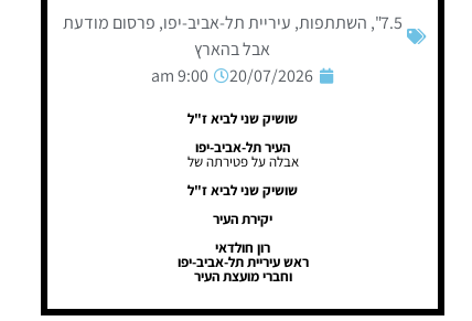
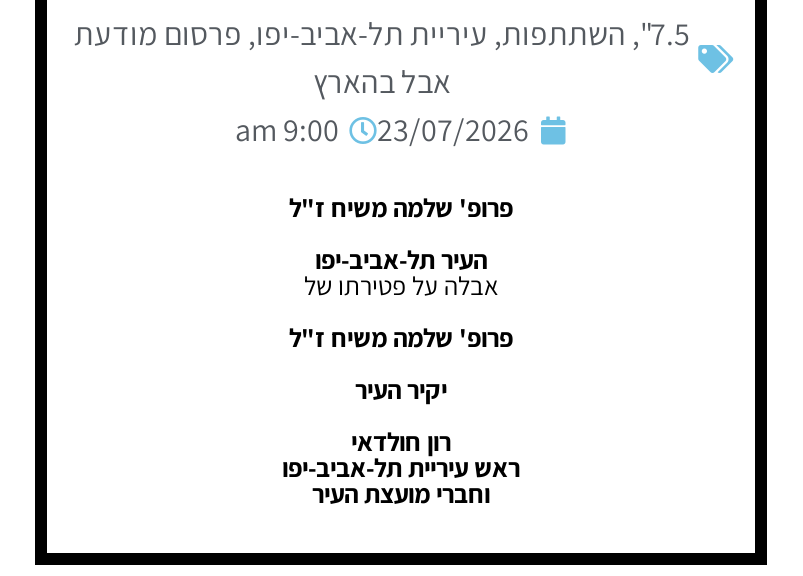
- 20/07/2026
+ 23/07/2026

- שושיק שני לביא ז"ל
+ פרופ' שלמה משיח ז"ל

- אבלה על פטירתה של
+ אבלה על פטירתו של

- שושיק שני לביא ז"ל
+ פרופ' שלמה משיח ז"ל

- יקירת העיר
+ יקיר העיר
